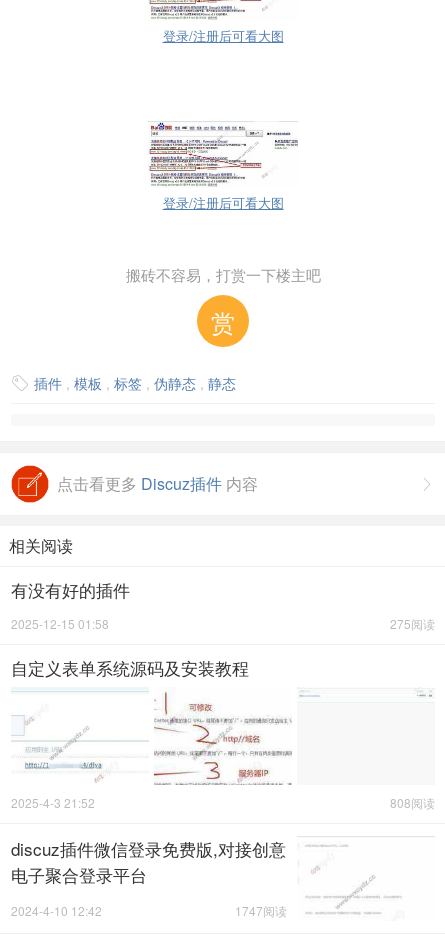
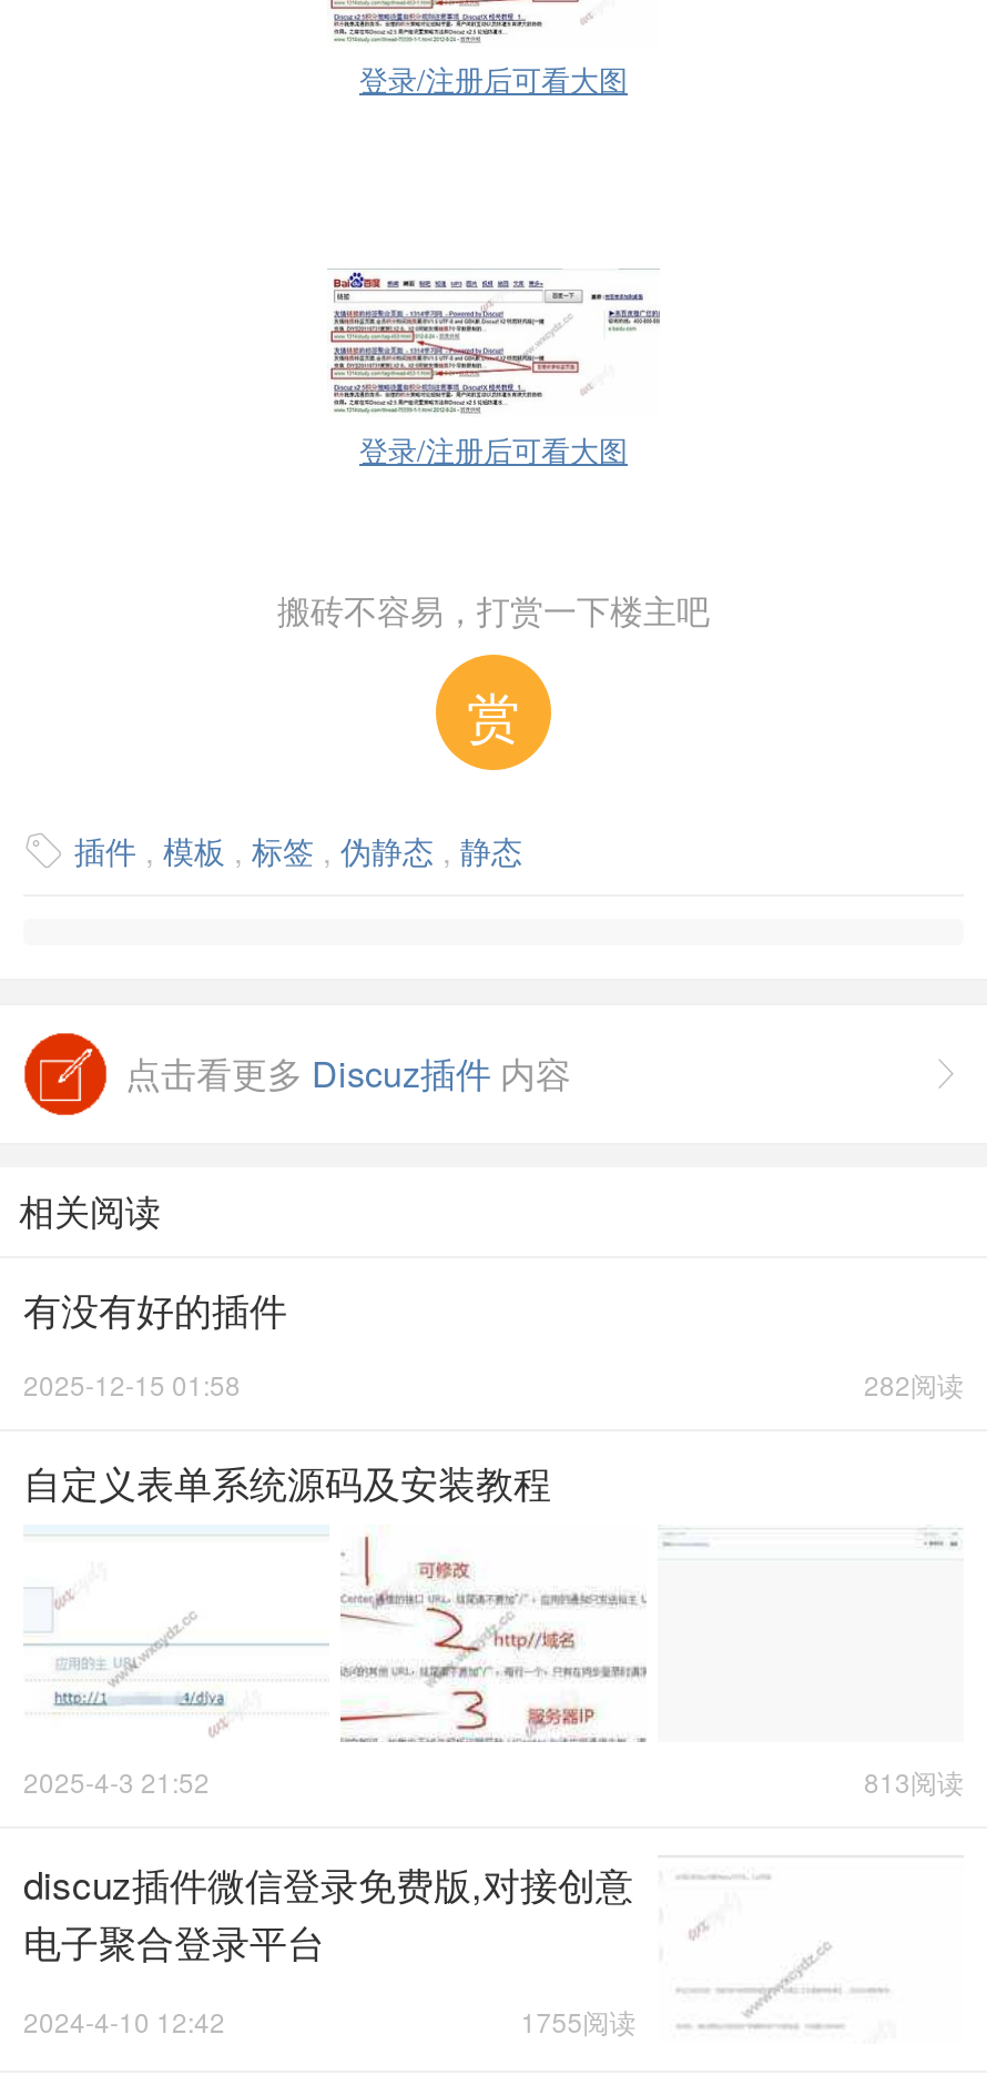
- 275阅读
+ 282阅读

- 808阅读
+ 813阅读

- 1747阅读
+ 1755阅读
